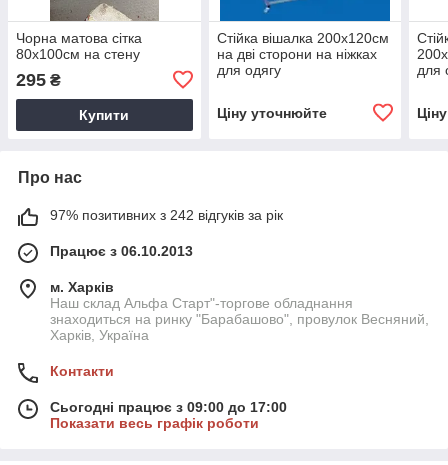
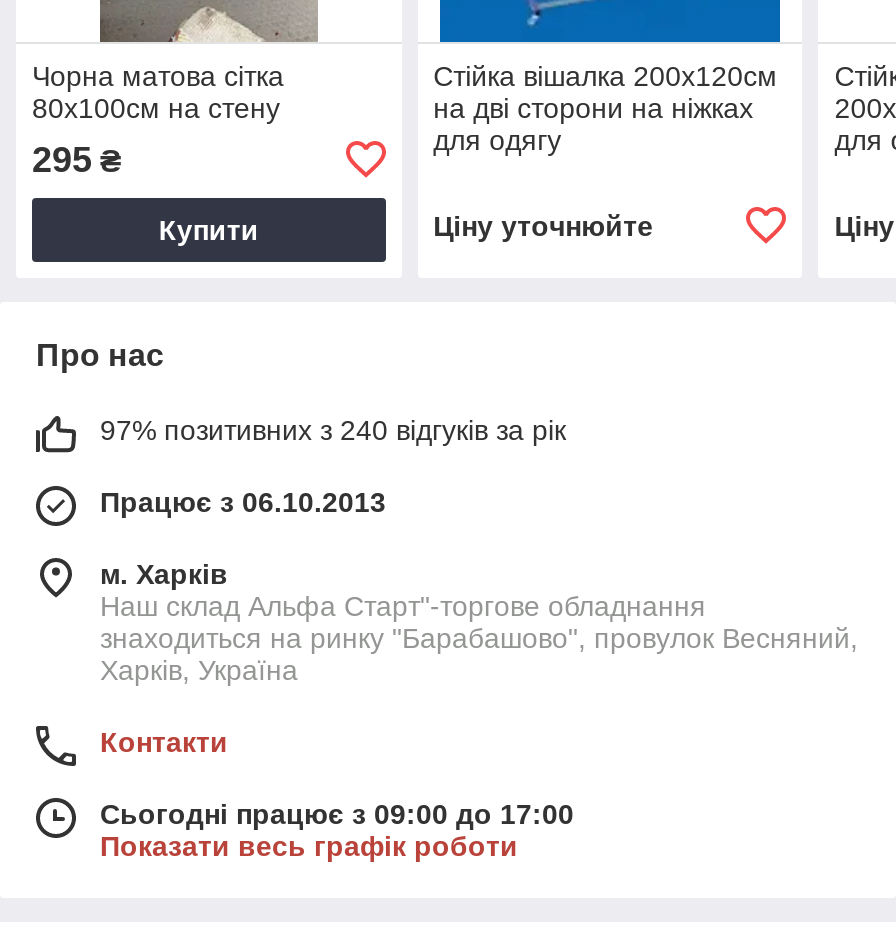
- 97% позитивних з 242 відгуків за рік
+ 97% позитивних з 240 відгуків за рік
